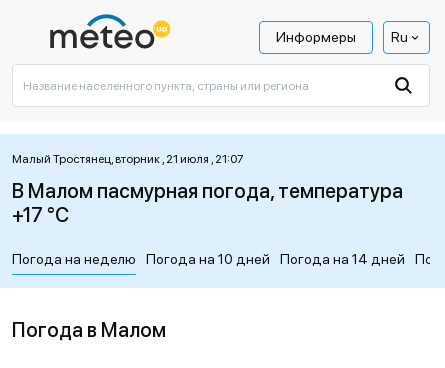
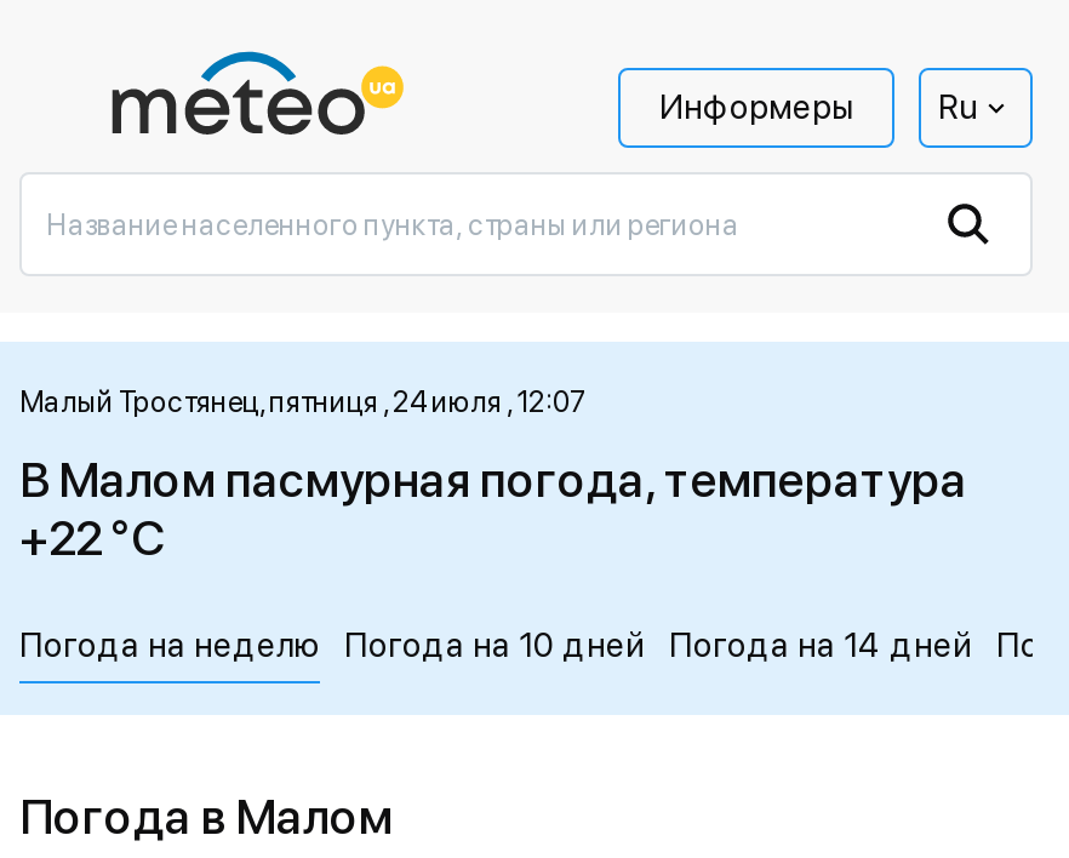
- Малый Тростянец, вторник , 21 июля , 21:07
+ Малый Тростянец, пятниця , 24 июля , 12:07

- +17 °C
+ +22 °C
